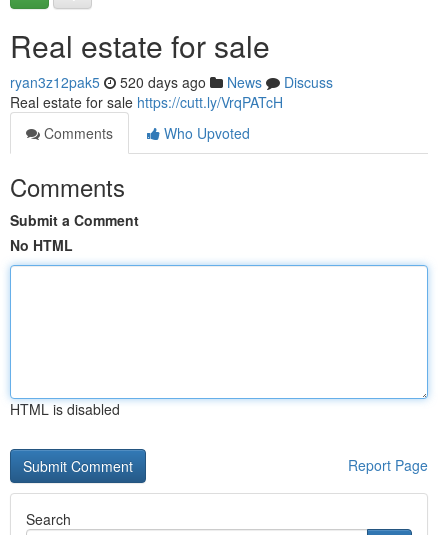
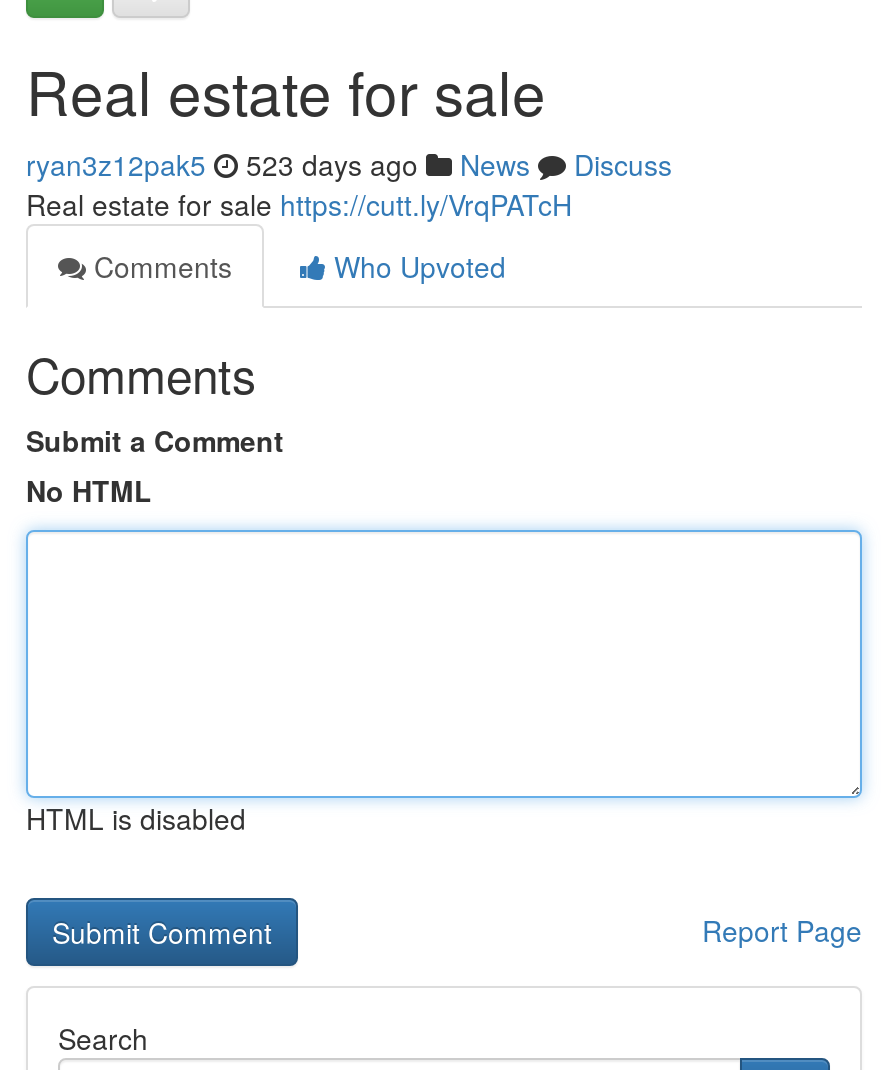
- ryan3z12pak5 520 days ago News Discuss
+ ryan3z12pak5 523 days ago News Discuss
